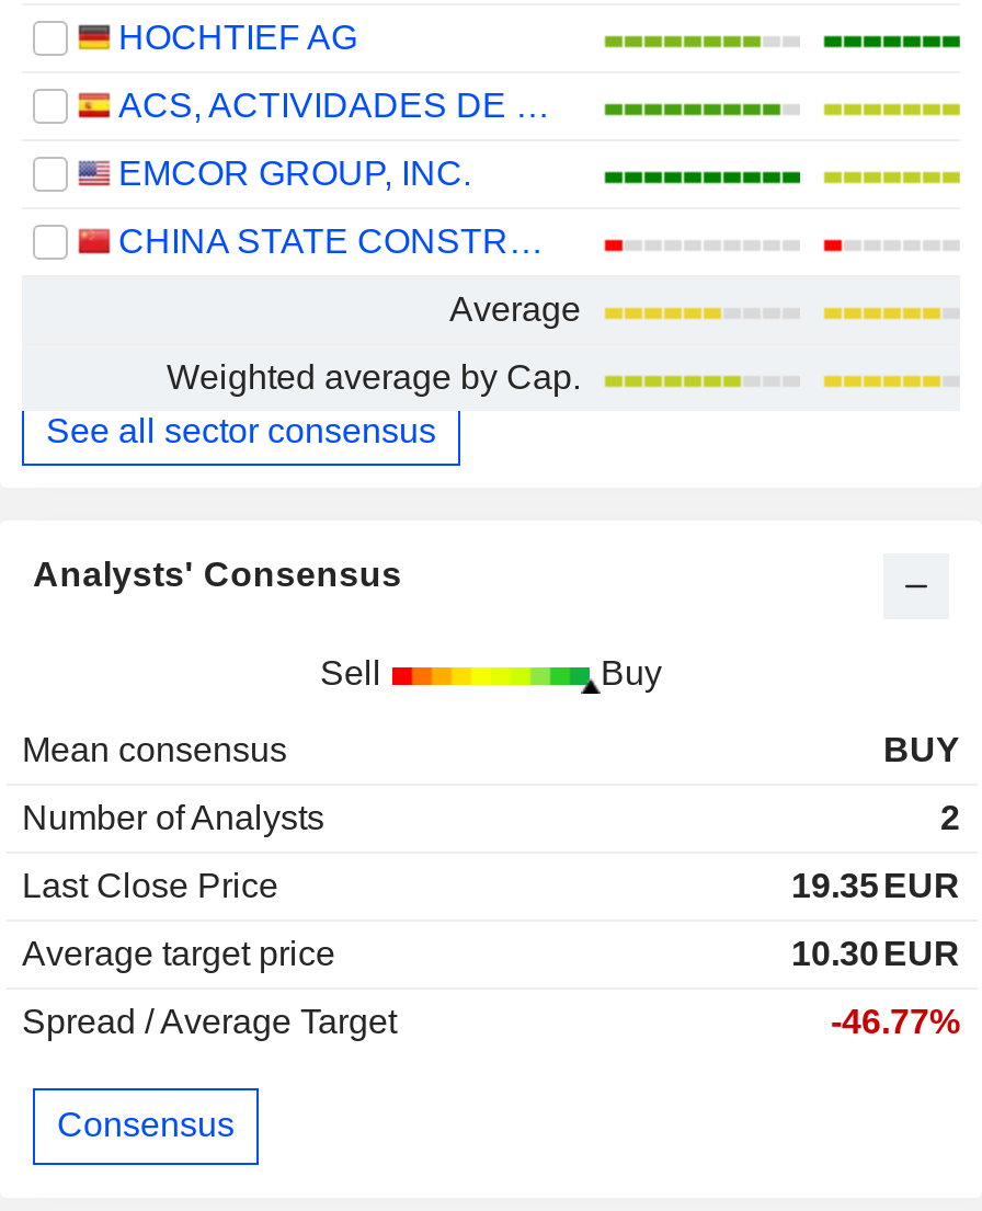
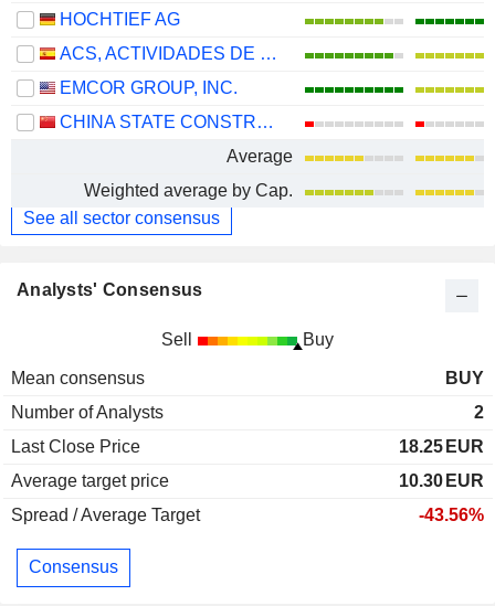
- 19.35 EUR
+ 18.25 EUR

- -46.77%
+ -43.56%
